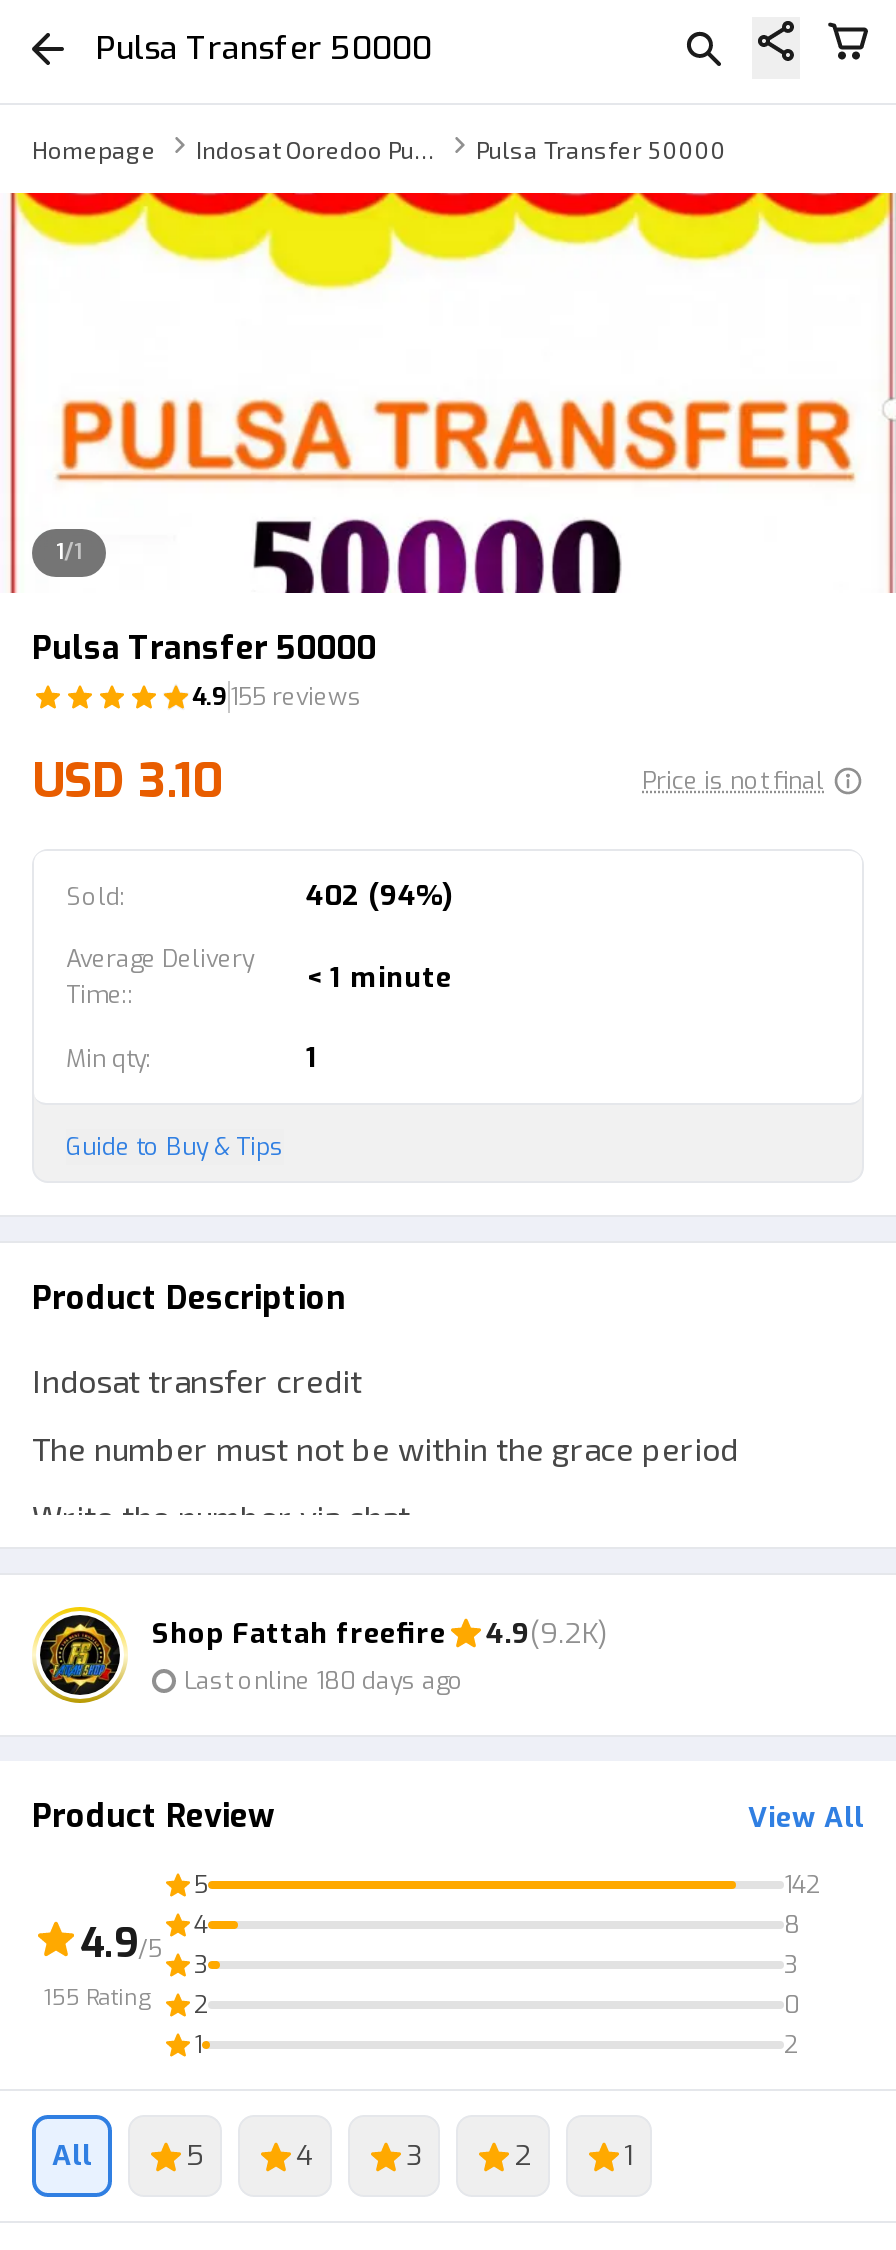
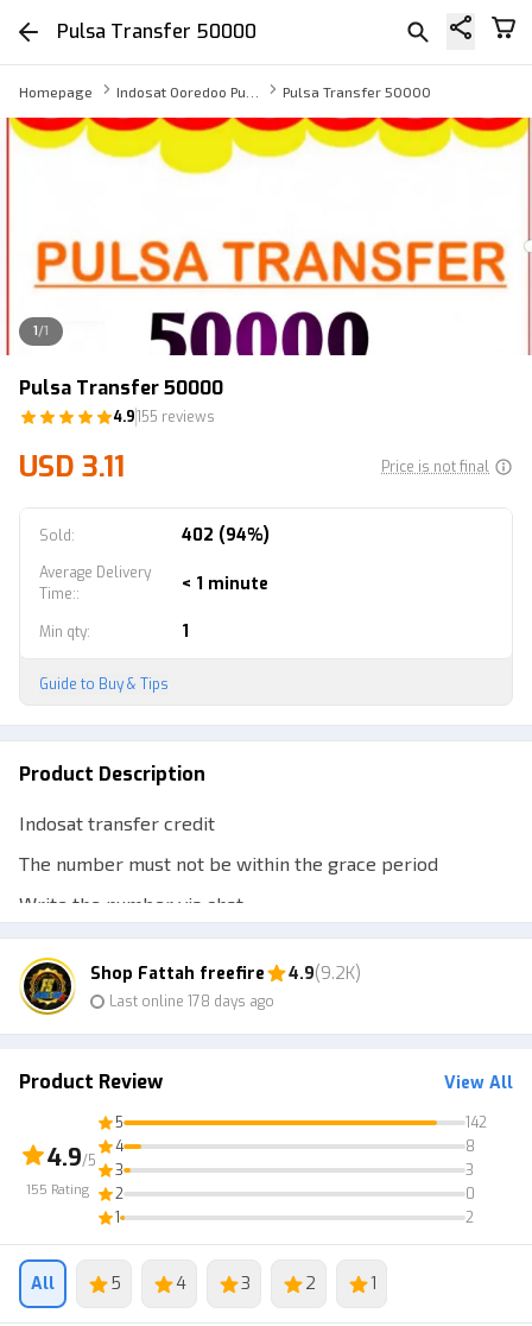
- USD 3.10
+ USD 3.11

- Last online 180 days ago
+ Last online 178 days ago
